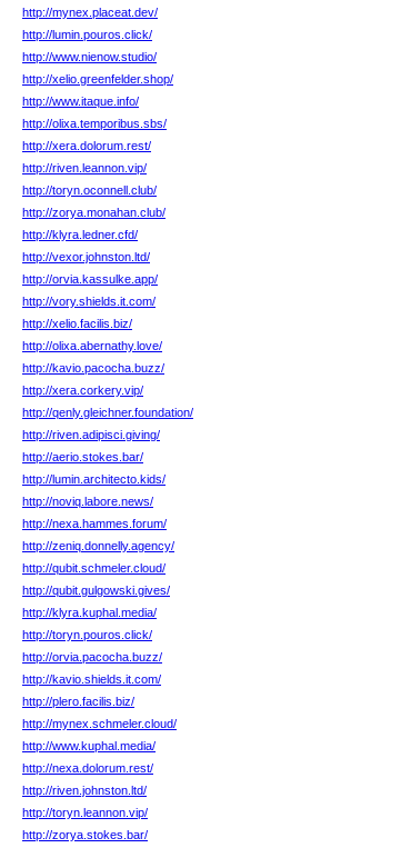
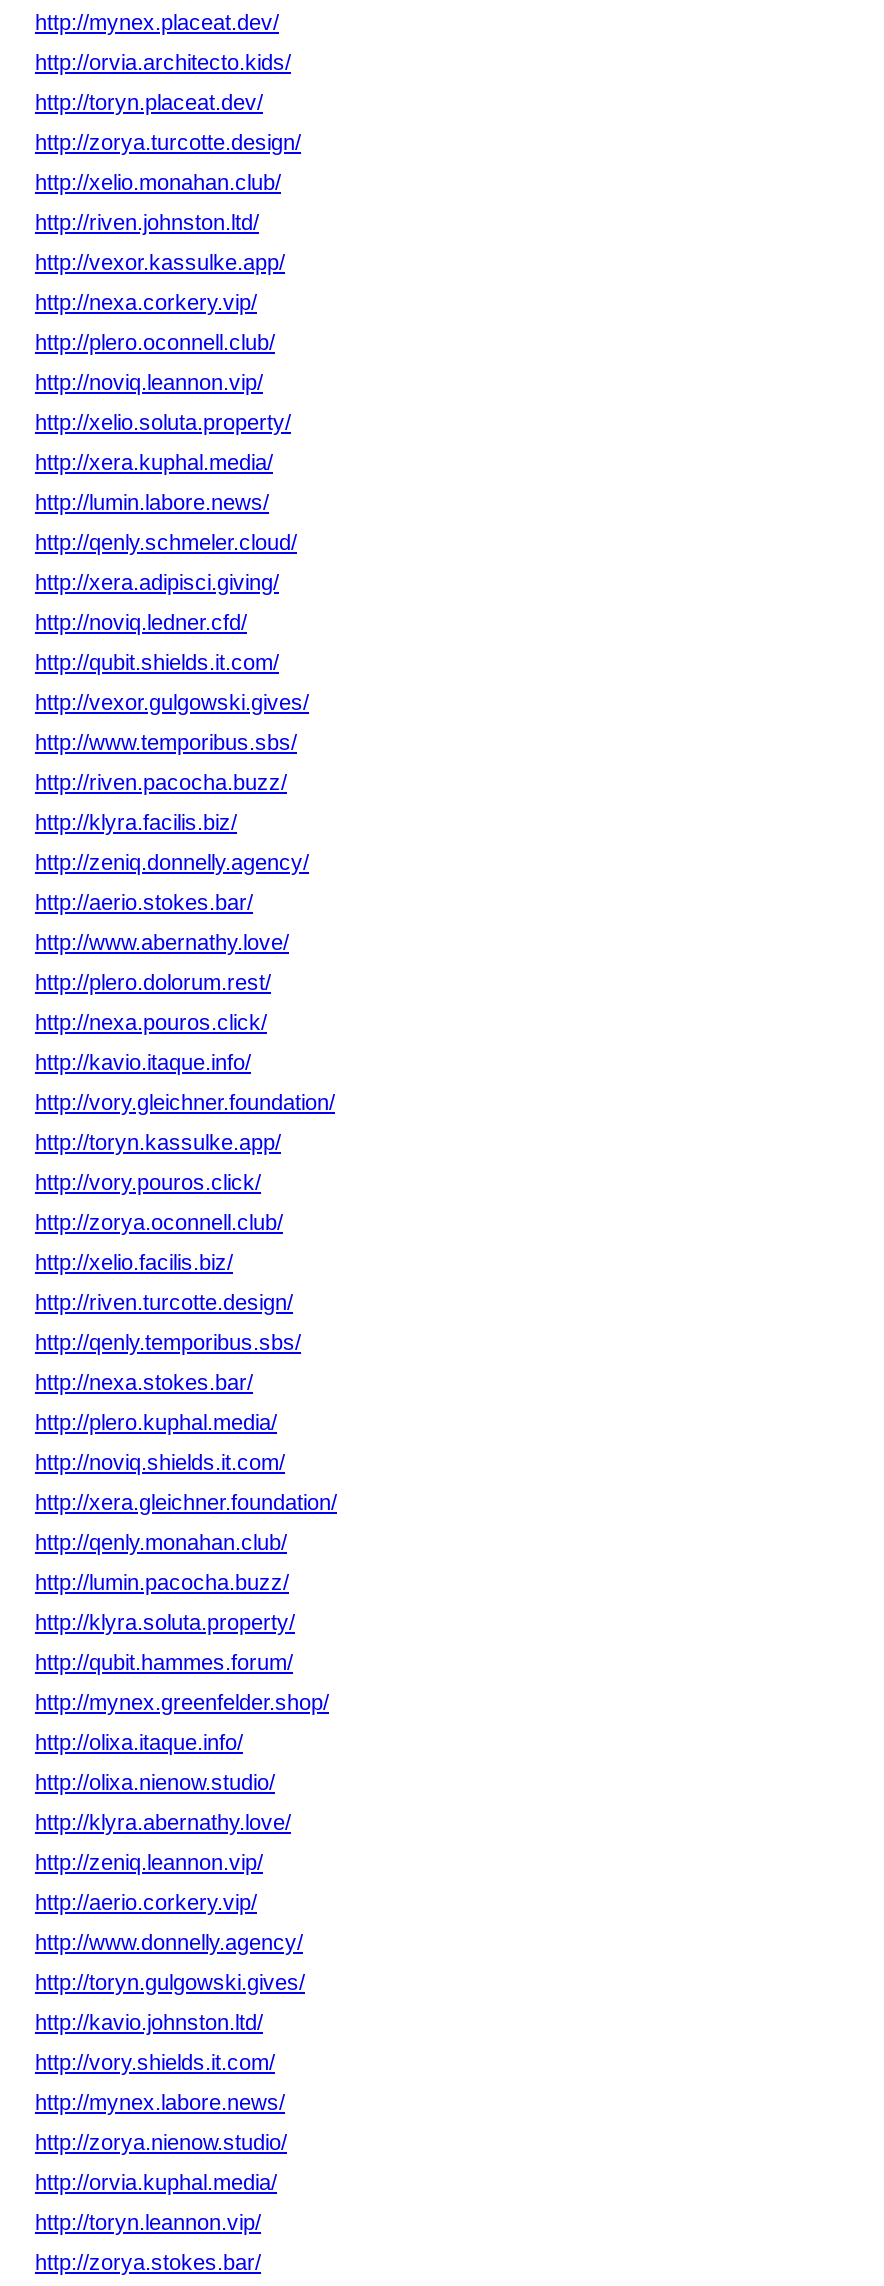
- http://lumin.pouros.click/
- http://www.nienow.studio/
- http://xelio.greenfelder.shop/
- http://www.itaque.info/
- http://olixa.temporibus.sbs/
- http://xera.dolorum.rest/
- http://riven.leannon.vip/
- http://toryn.oconnell.club/
- http://zorya.monahan.club/
- http://klyra.ledner.cfd/
- http://vexor.johnston.ltd/
- http://orvia.kassulke.app/
+ http://orvia.architecto.kids/
+ http://toryn.placeat.dev/
+ http://zorya.turcotte.design/
+ http://xelio.monahan.club/
+ http://vexor.kassulke.app/
+ http://nexa.corkery.vip/
+ http://plero.oconnell.club/
+ http://noviq.leannon.vip/
+ http://xelio.soluta.property/
+ http://xera.kuphal.media/
+ http://lumin.labore.news/
+ http://qenly.schmeler.cloud/
+ http://xera.adipisci.giving/
+ http://noviq.ledner.cfd/
+ http://qubit.shields.it.com/
+ http://vexor.gulgowski.gives/
+ http://www.temporibus.sbs/
+ http://riven.pacocha.buzz/
+ http://klyra.facilis.biz/
+ http://www.abernathy.love/
+ http://plero.dolorum.rest/
+ http://nexa.pouros.click/
+ http://kavio.itaque.info/
+ http://vory.gleichner.foundation/
+ http://toryn.kassulke.app/
+ http://vory.pouros.click/
+ http://zorya.oconnell.club/
+ http://riven.turcotte.design/
+ http://qenly.temporibus.sbs/
+ http://nexa.stokes.bar/
+ http://plero.kuphal.media/
+ http://noviq.shields.it.com/
+ http://xera.gleichner.foundation/
+ http://qenly.monahan.club/
+ http://lumin.pacocha.buzz/
+ http://klyra.soluta.property/
+ http://qubit.hammes.forum/
+ http://mynex.greenfelder.shop/
+ http://olixa.itaque.info/
+ http://olixa.nienow.studio/
+ http://klyra.abernathy.love/
+ http://zeniq.leannon.vip/
+ http://aerio.corkery.vip/
+ http://www.donnelly.agency/
+ http://toryn.gulgowski.gives/
+ http://kavio.johnston.ltd/

moved down: http://vory.shields.it.com/

moved up: http://xelio.facilis.biz/

- http://olixa.abernathy.love/
- http://kavio.pacocha.buzz/
- http://xera.corkery.vip/
- http://qenly.gleichner.foundation/
- http://riven.adipisci.giving/
- http://lumin.architecto.kids/
- http://noviq.labore.news/
- http://nexa.hammes.forum/
- http://qubit.schmeler.cloud/
- http://qubit.gulgowski.gives/
- http://klyra.kuphal.media/
- http://toryn.pouros.click/
- http://orvia.pacocha.buzz/
- http://kavio.shields.it.com/
- http://plero.facilis.biz/
- http://mynex.schmeler.cloud/
- http://www.kuphal.media/
- http://nexa.dolorum.rest/
+ http://mynex.labore.news/
+ http://zorya.nienow.studio/
+ http://orvia.kuphal.media/

moved up: http://aerio.stokes.bar/

moved up: http://zeniq.donnelly.agency/

moved up: http://riven.johnston.ltd/
